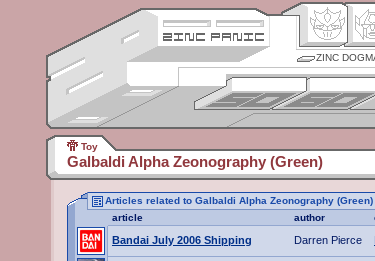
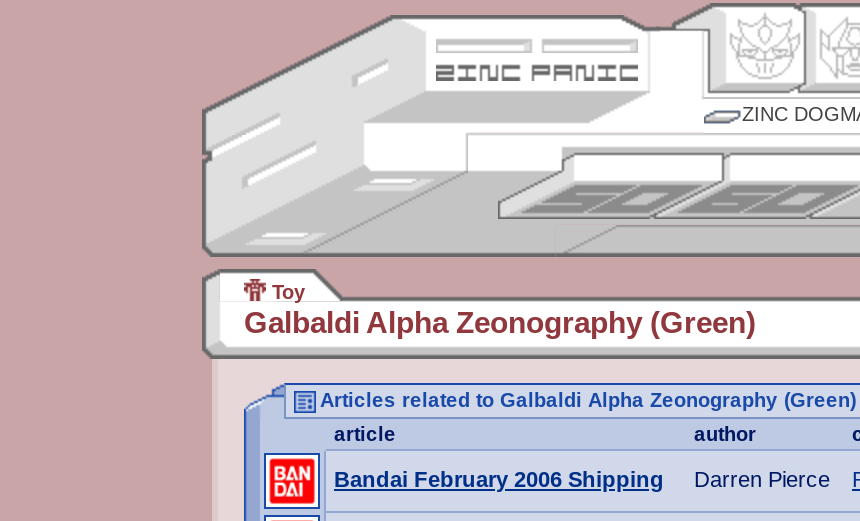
- Bandai July 2006 Shipping
+ Bandai February 2006 Shipping
